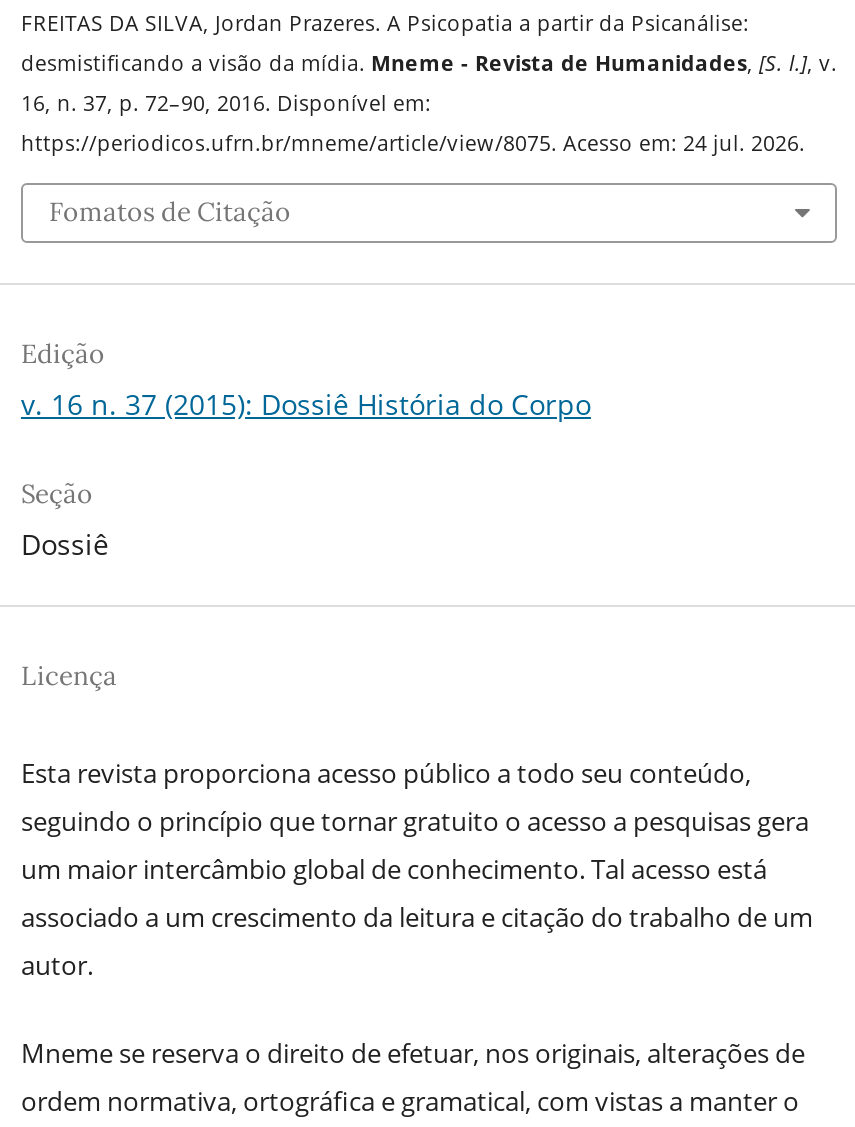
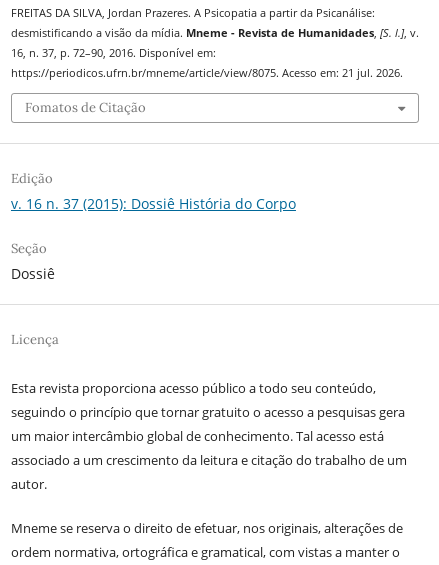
- https://periodicos.ufrn.br/mneme/article/view/8075. Acesso em: 24 jul. 2026.
+ https://periodicos.ufrn.br/mneme/article/view/8075. Acesso em: 21 jul. 2026.
